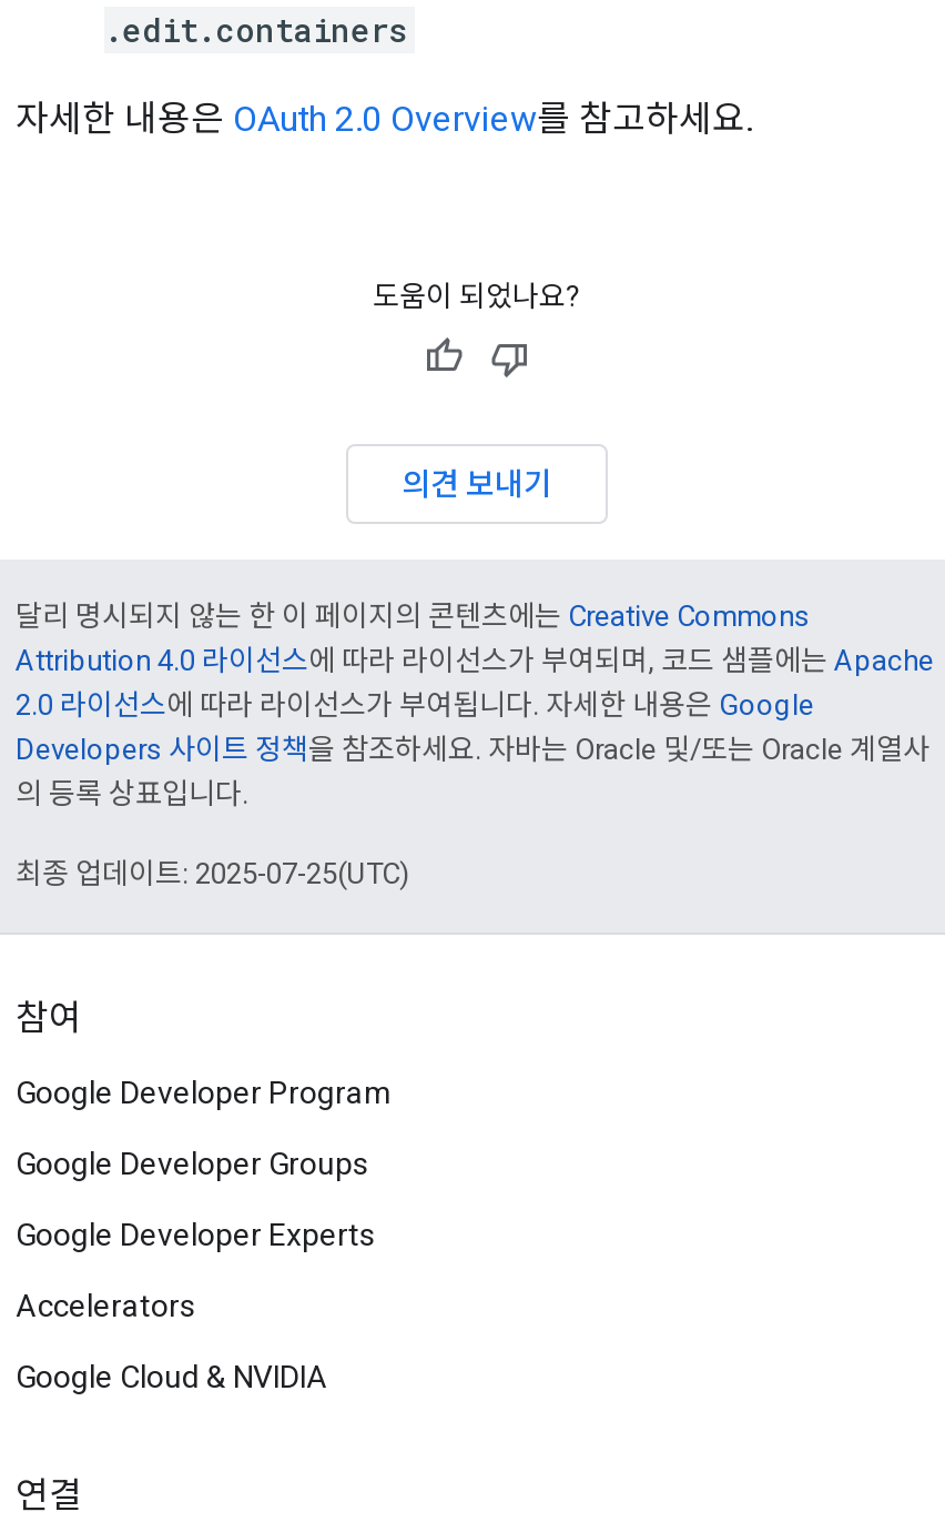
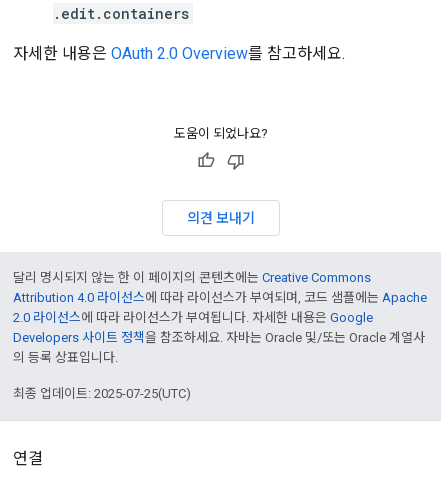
- 참여
- Google Developer Program
- Google Developer Groups
- Google Developer Experts
- Accelerators
- Google Cloud & NVIDIA
